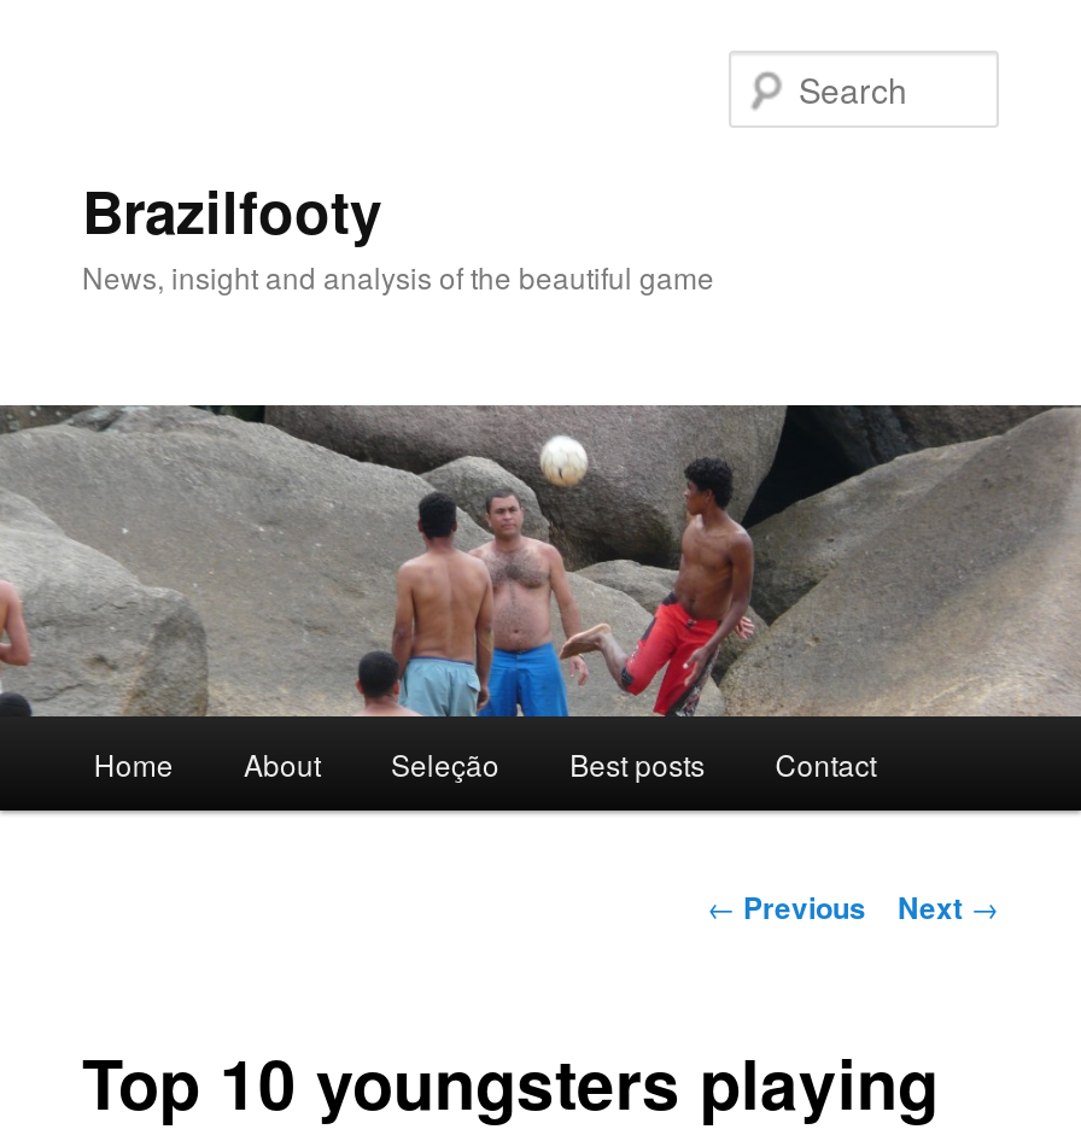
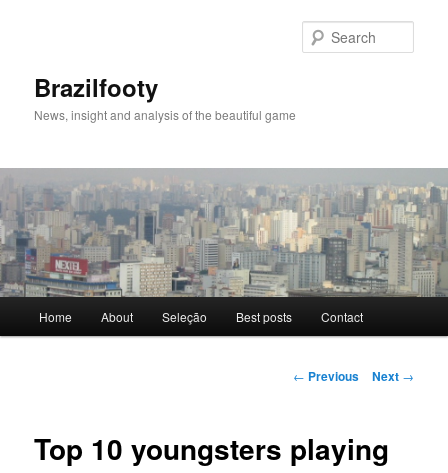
- [image]
+ [image]
